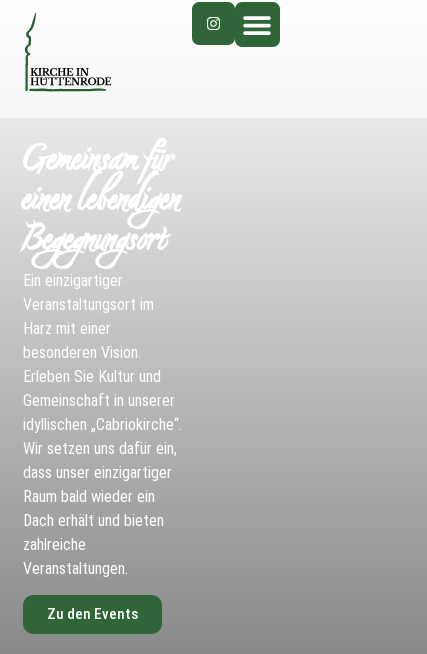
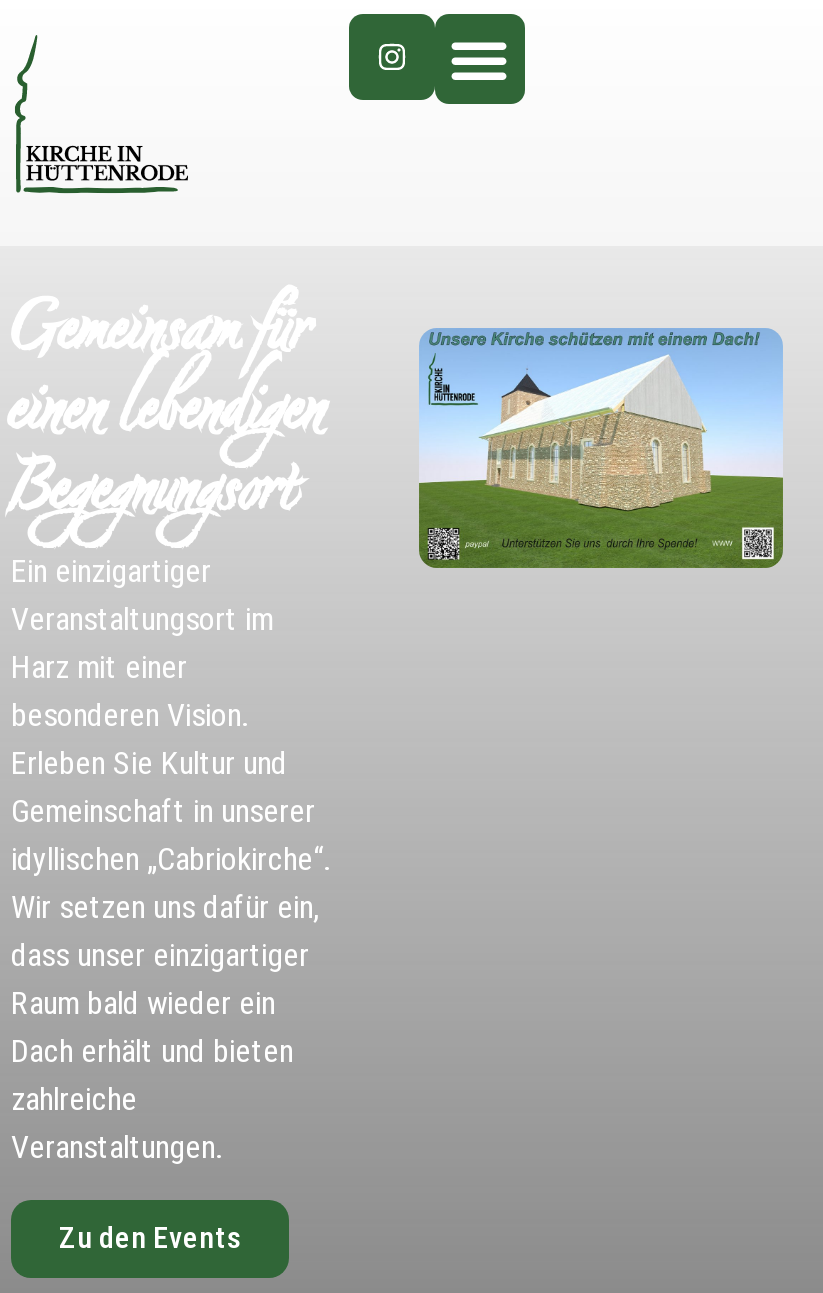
+ [image]
